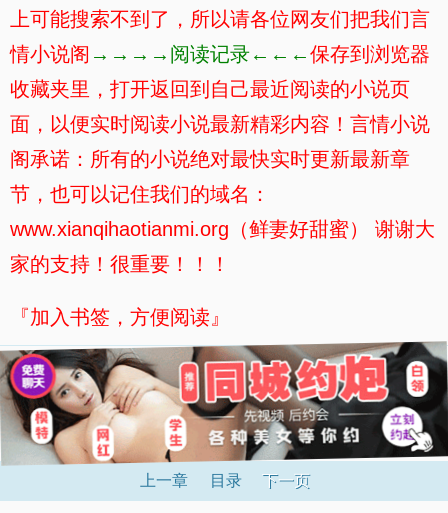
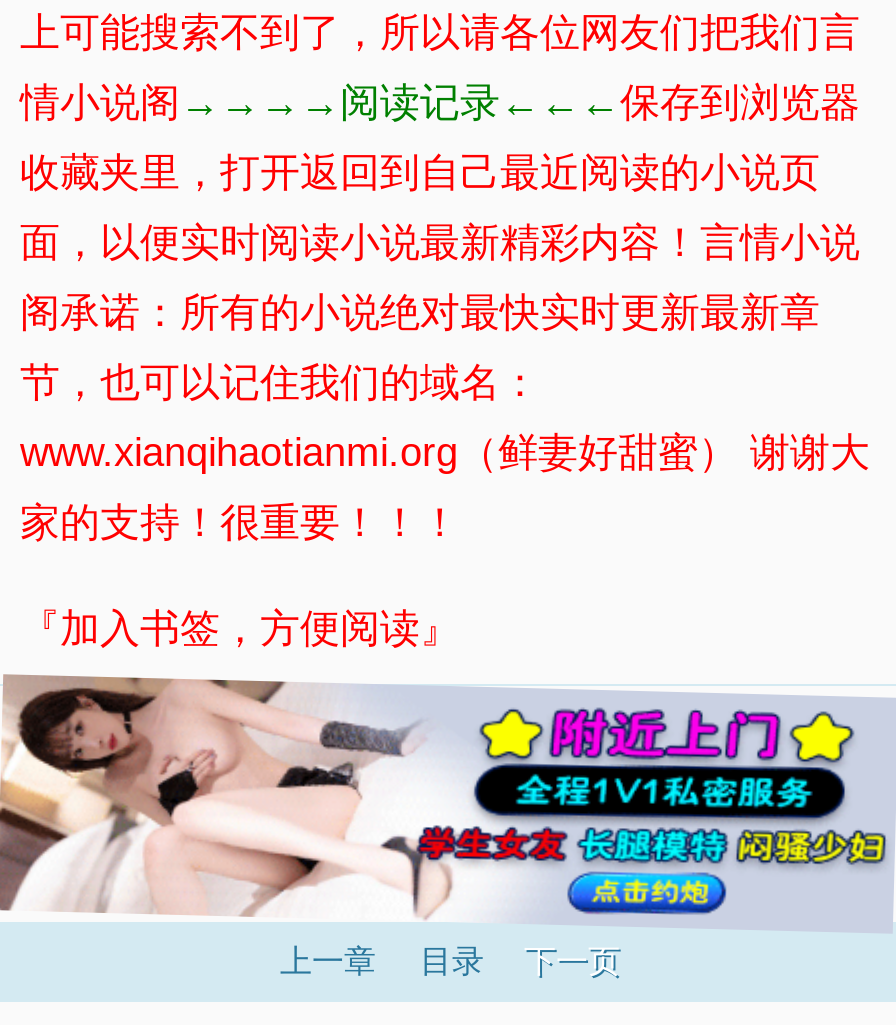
- [image]
+ [image]
